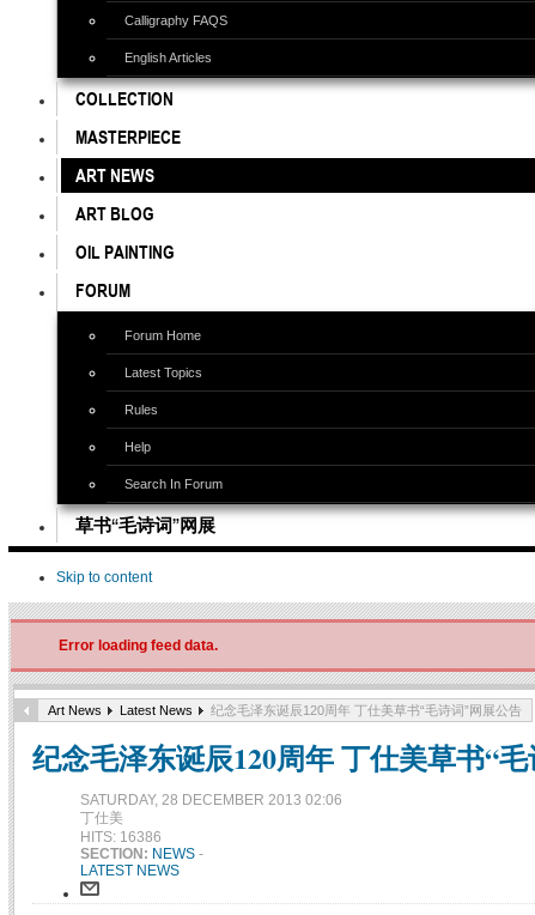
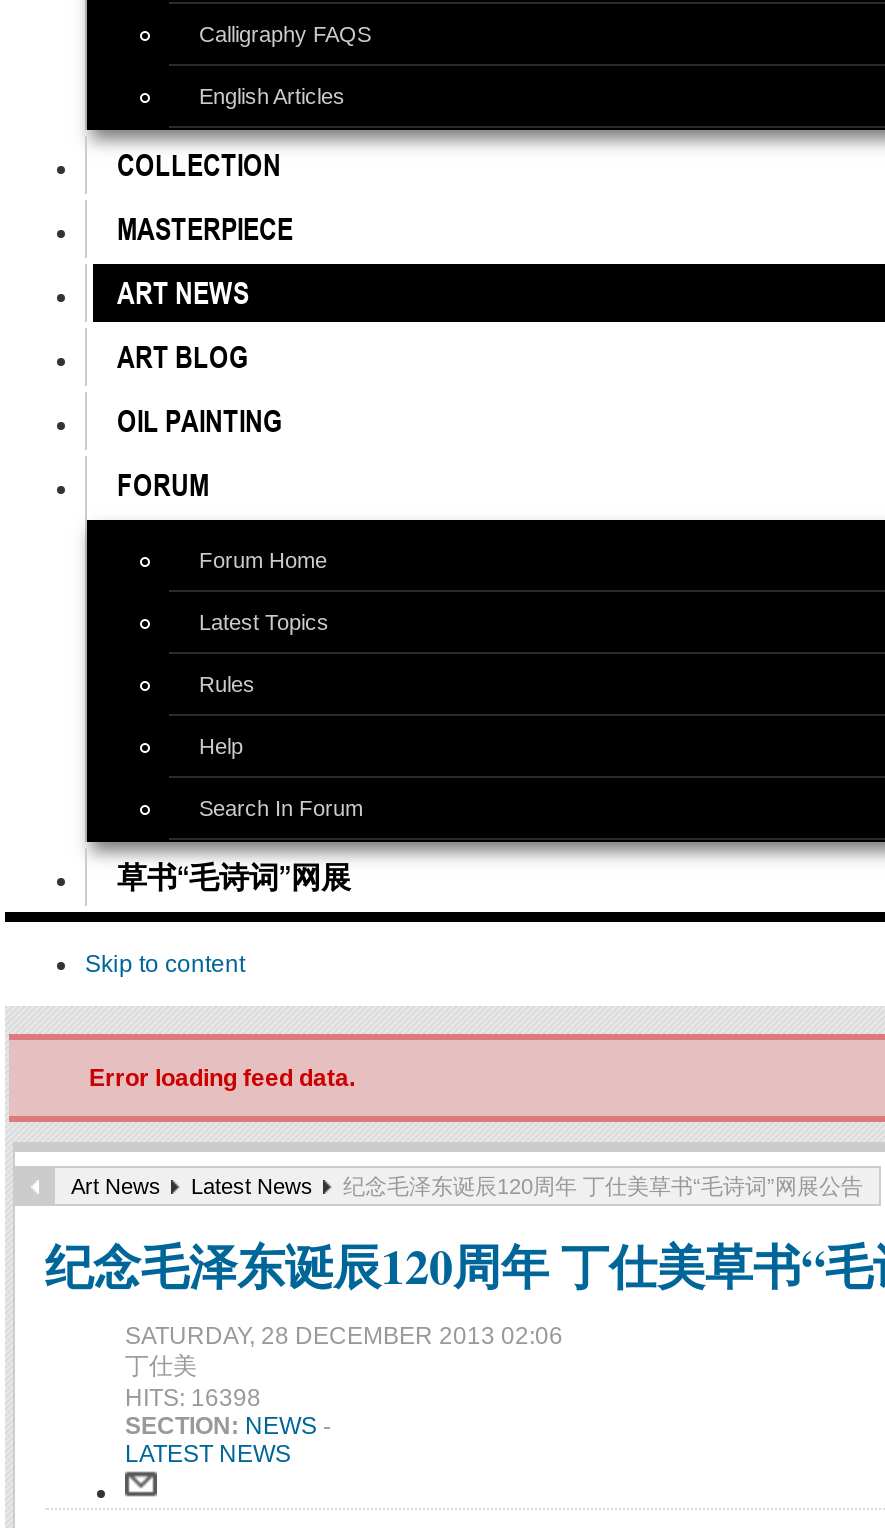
- HITS: 16386
+ HITS: 16398
